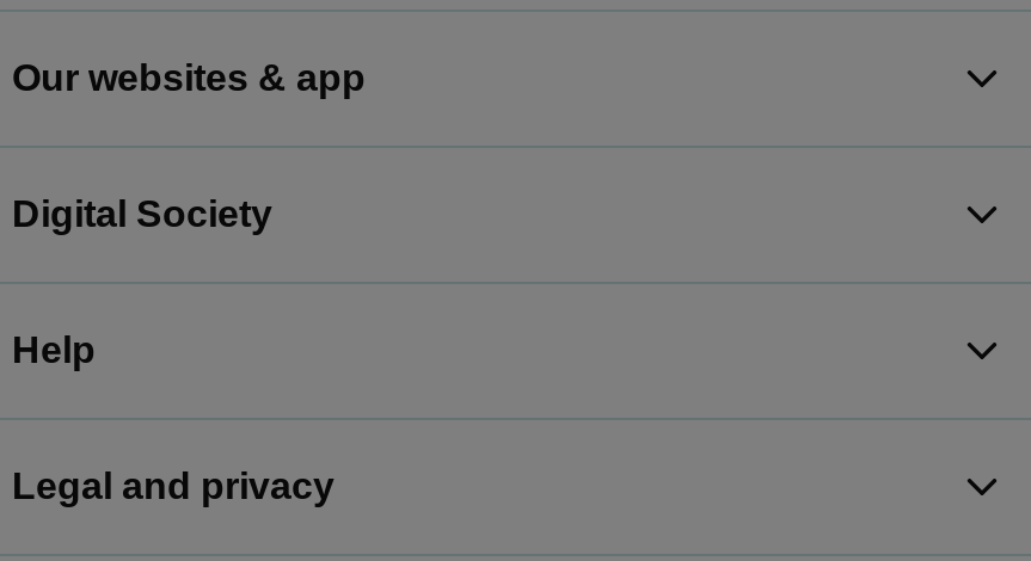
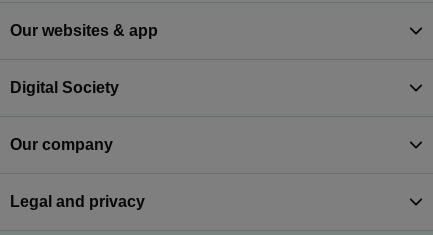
- Help
+ Our company
